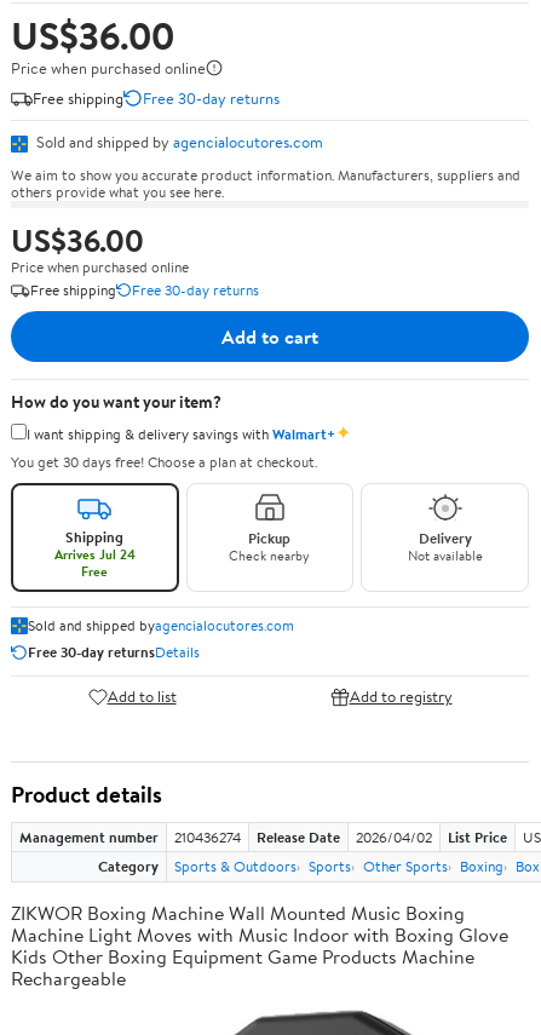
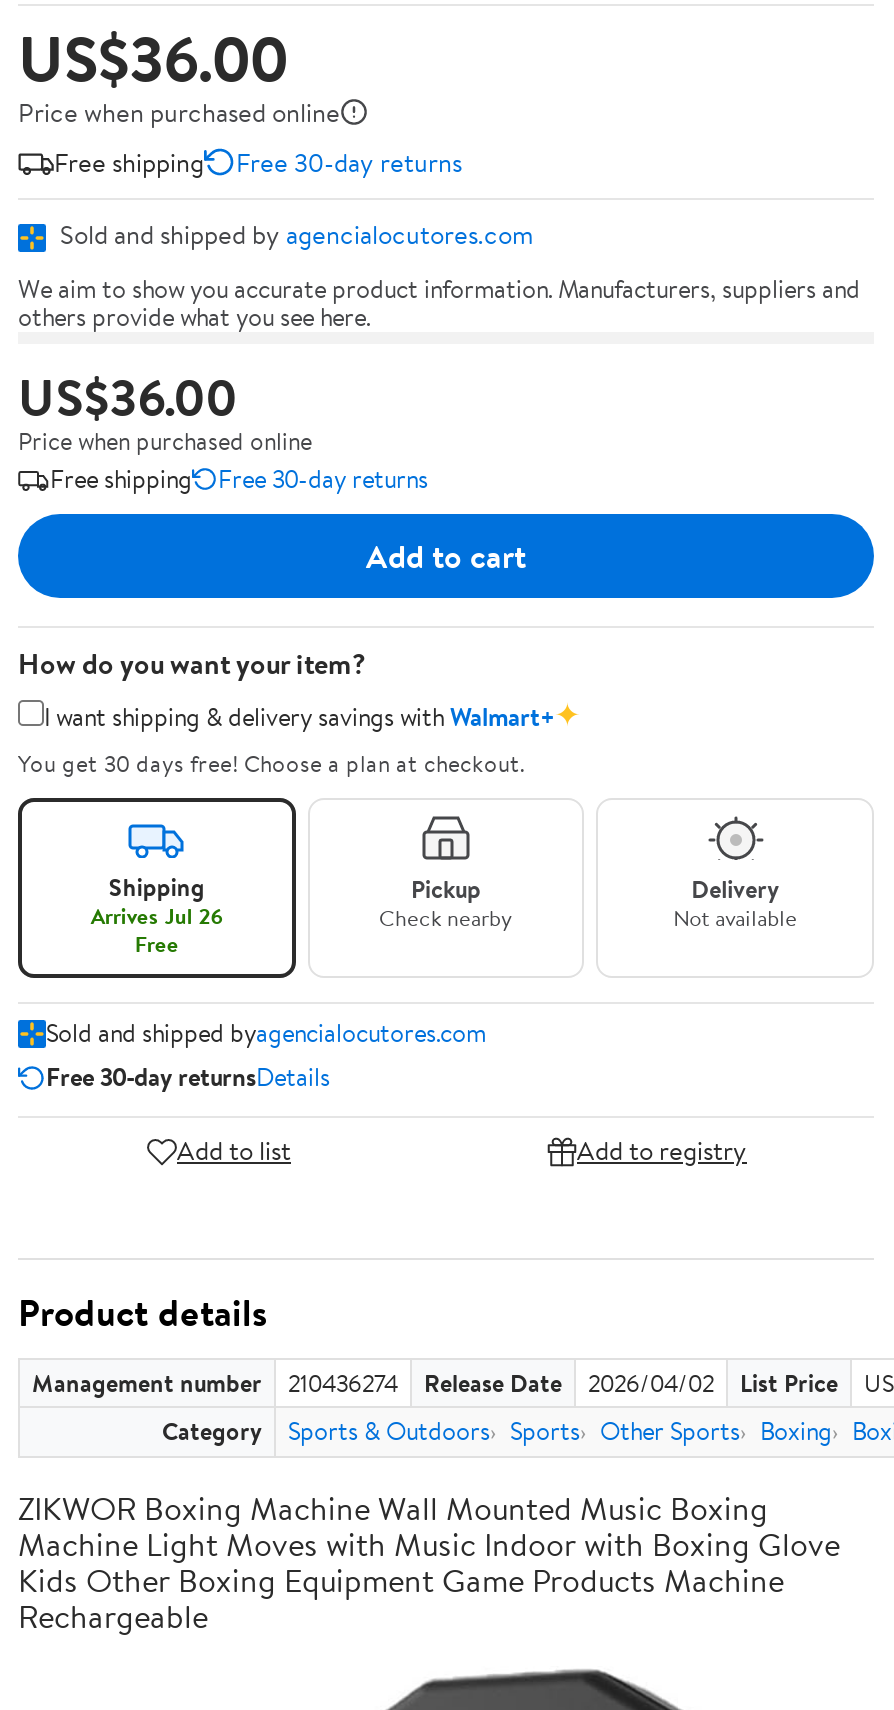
- Arrives Jul 24
+ Arrives Jul 26
